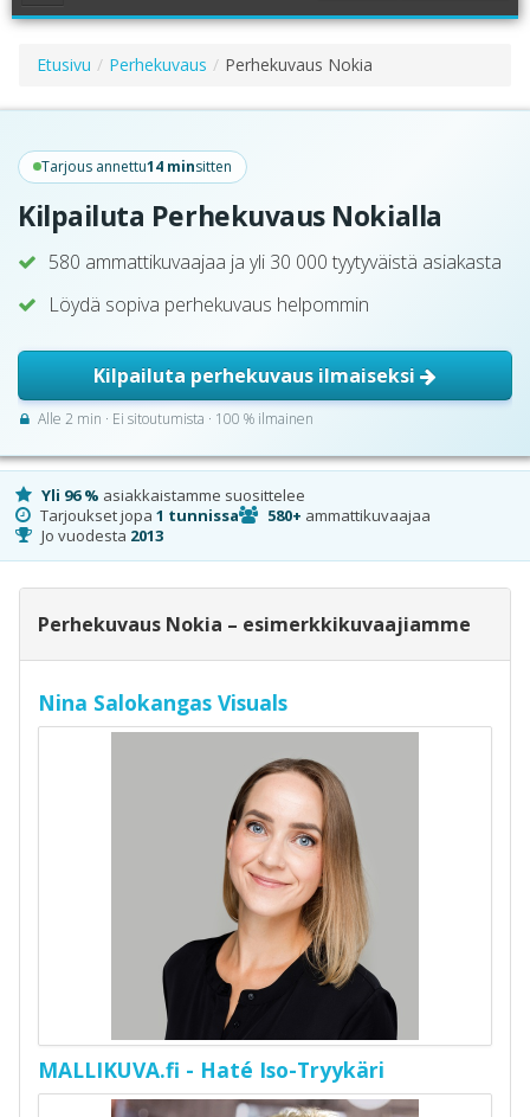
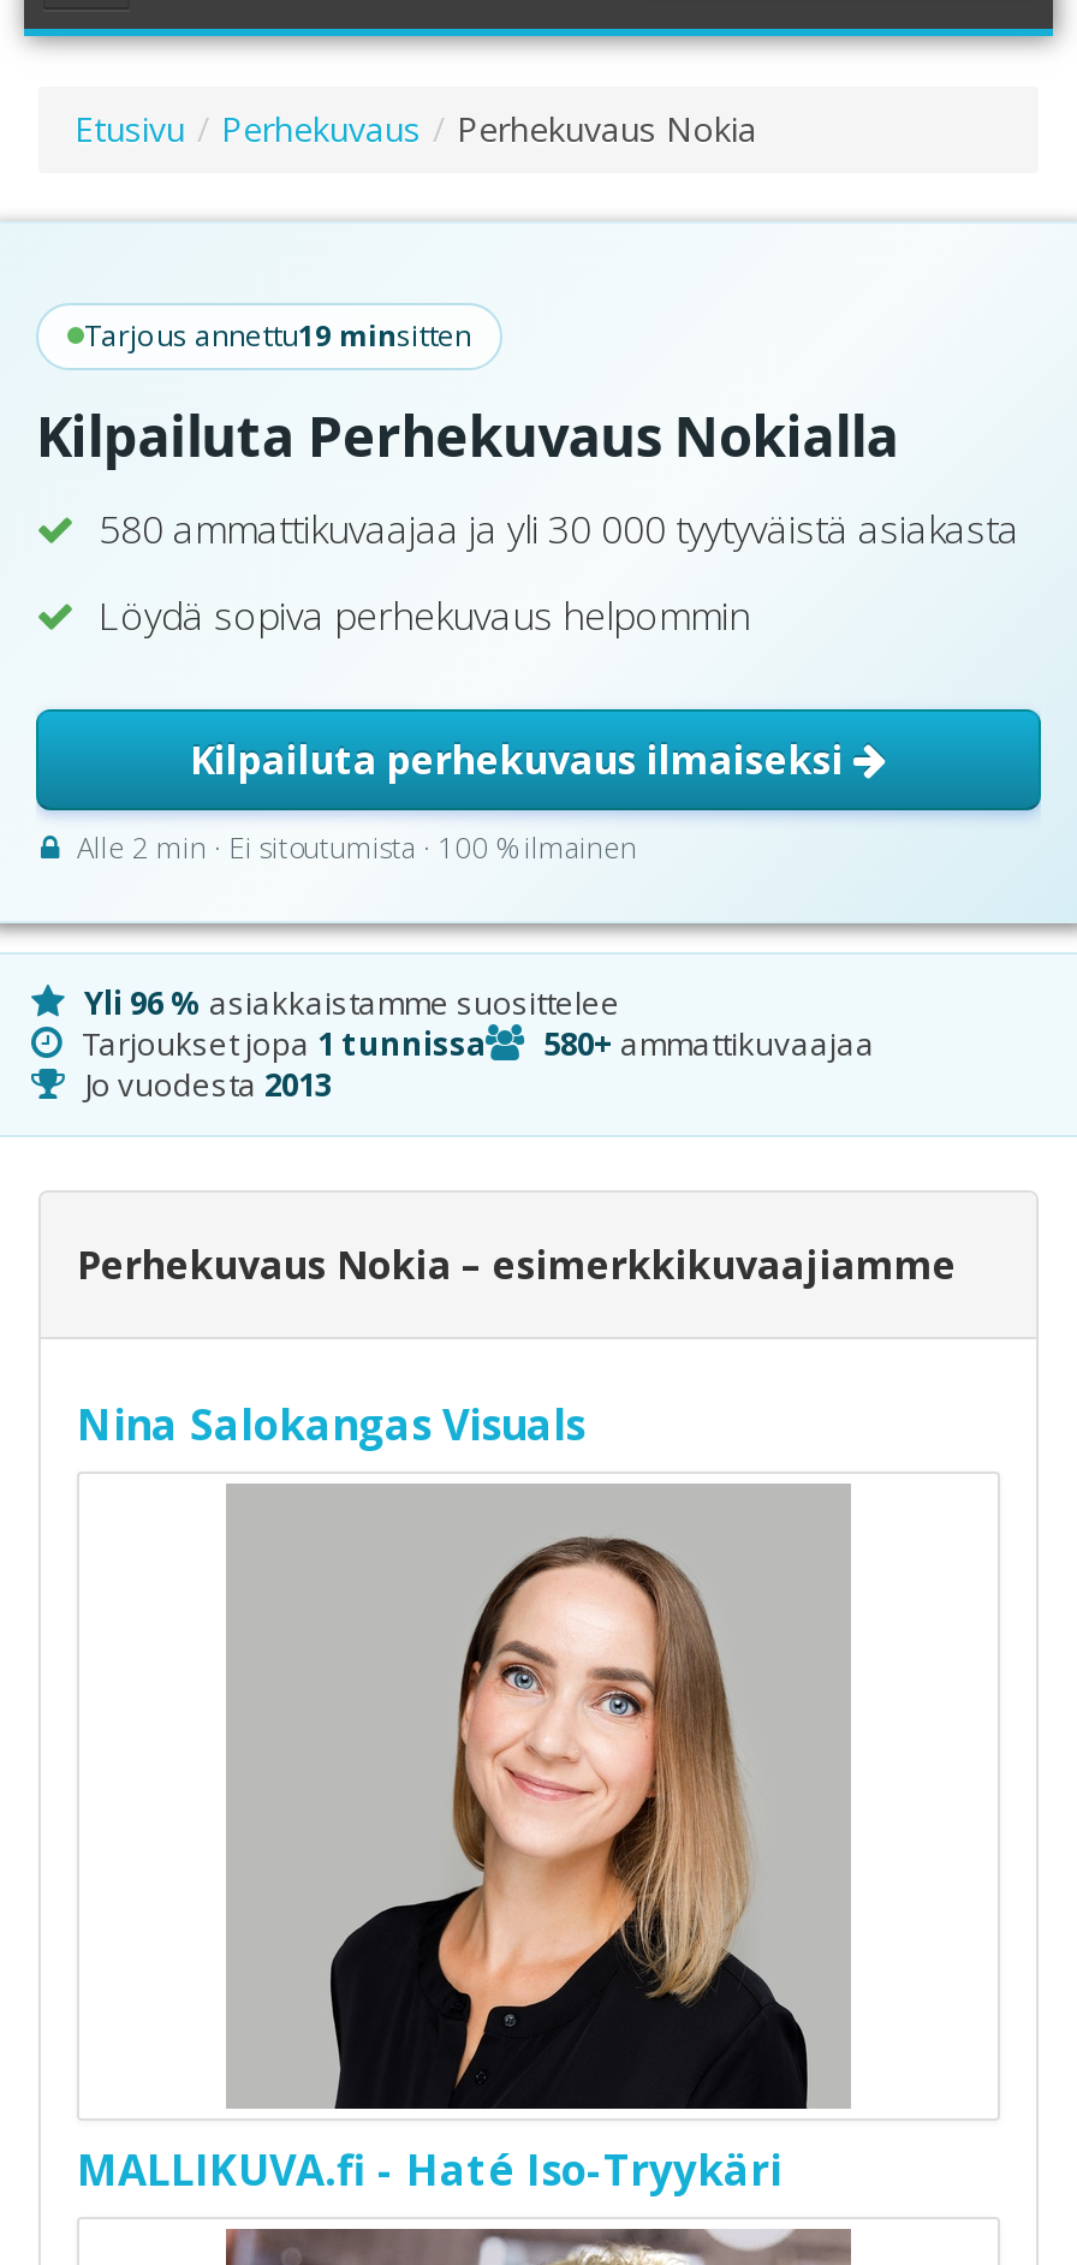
- Tarjous annettu14 minsitten
+ Tarjous annettu19 minsitten
